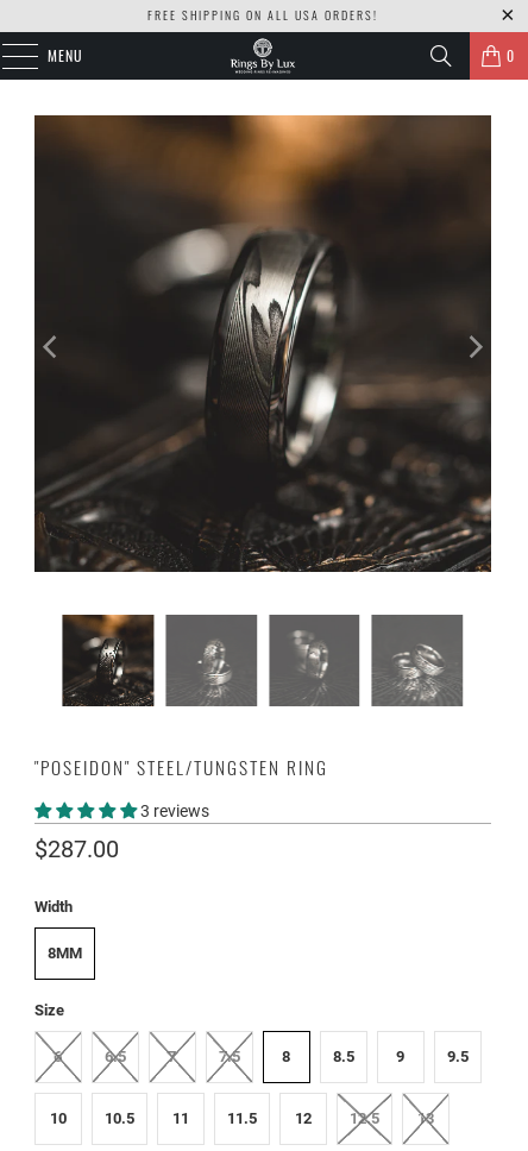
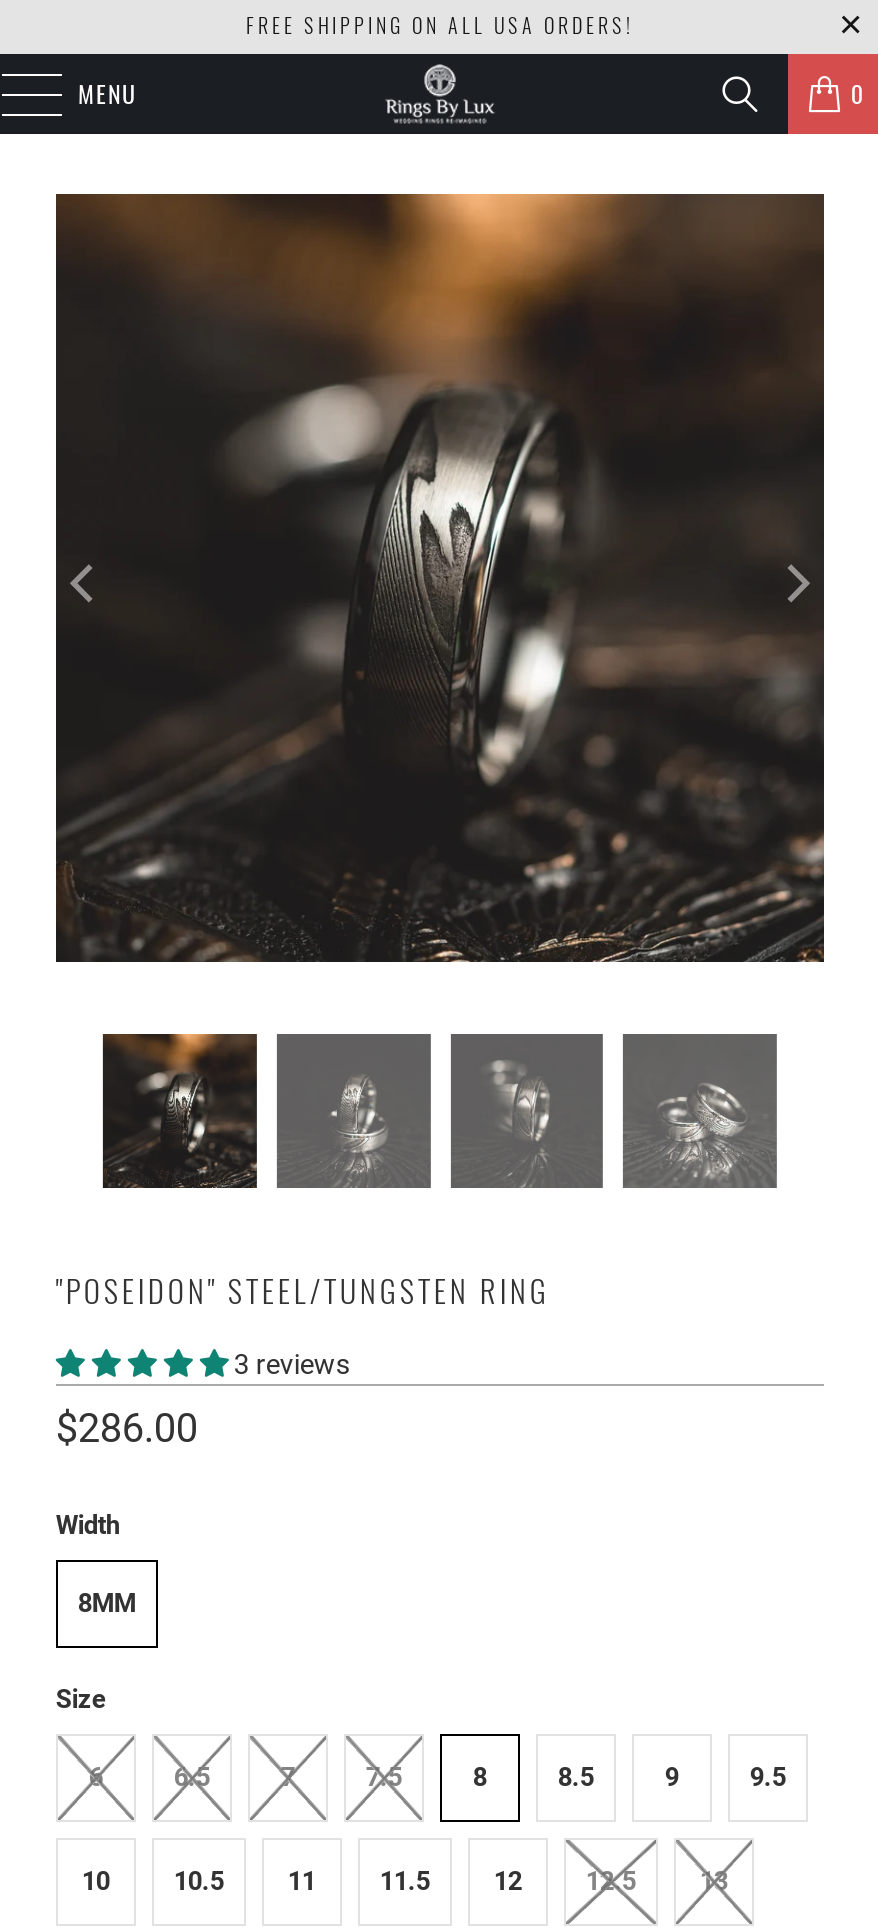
- $287.00
+ $286.00
